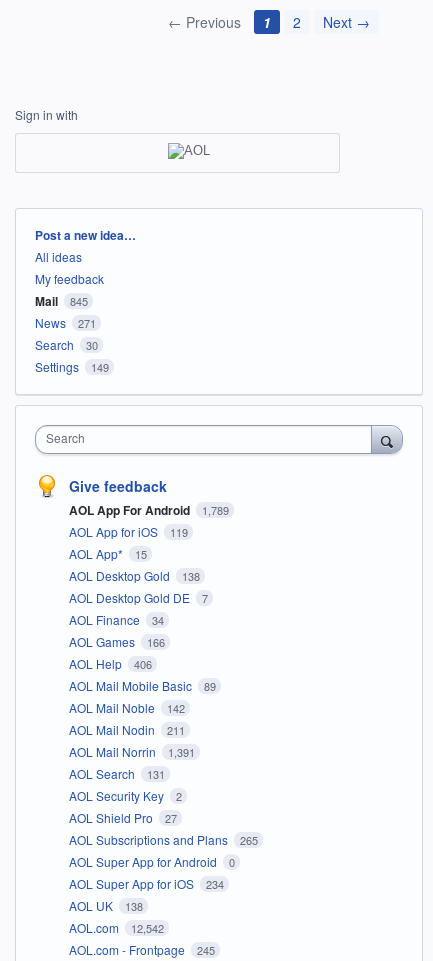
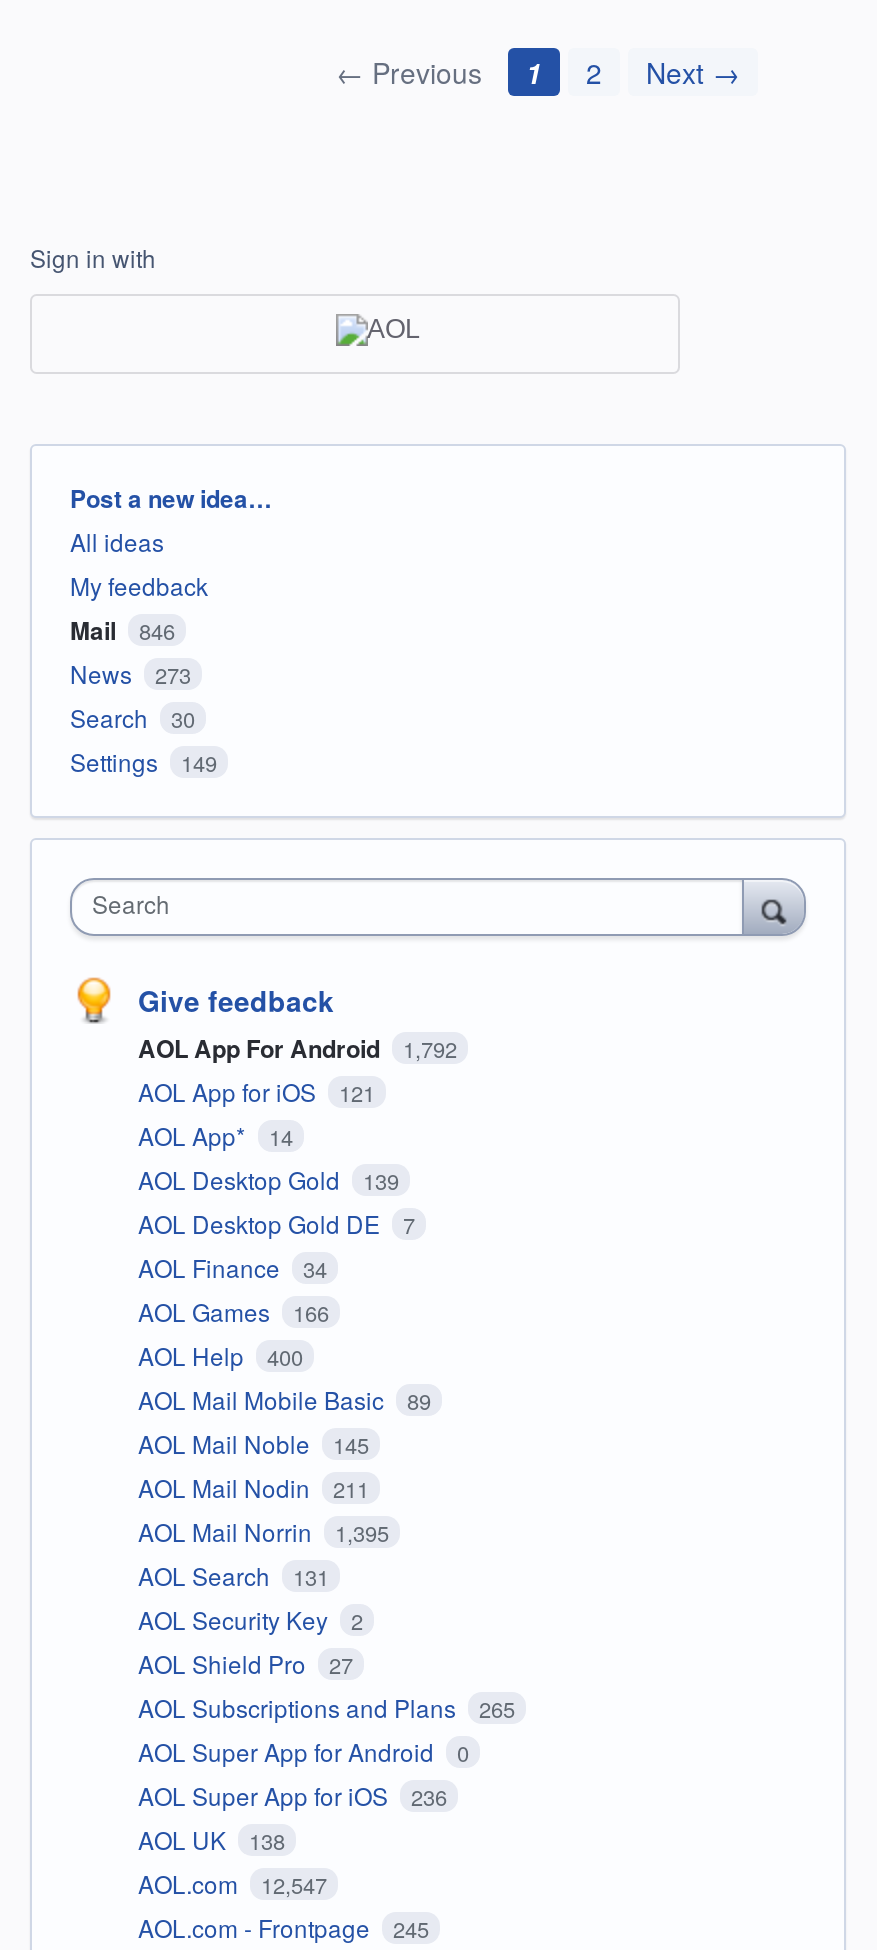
- Mail 845
+ Mail 846

- News 271
+ News 273

- AOL App For Android 1,789
+ AOL App For Android 1,792

- AOL App for iOS 119
+ AOL App for iOS 121

- AOL App* 15
+ AOL App* 14

- AOL Desktop Gold 138
+ AOL Desktop Gold 139

- AOL Help 406
+ AOL Help 400

- AOL Mail Noble 142
+ AOL Mail Noble 145

- AOL Mail Norrin 1,391
+ AOL Mail Norrin 1,395

- AOL Super App for iOS 234
+ AOL Super App for iOS 236

- AOL.com 12,542
+ AOL.com 12,547
